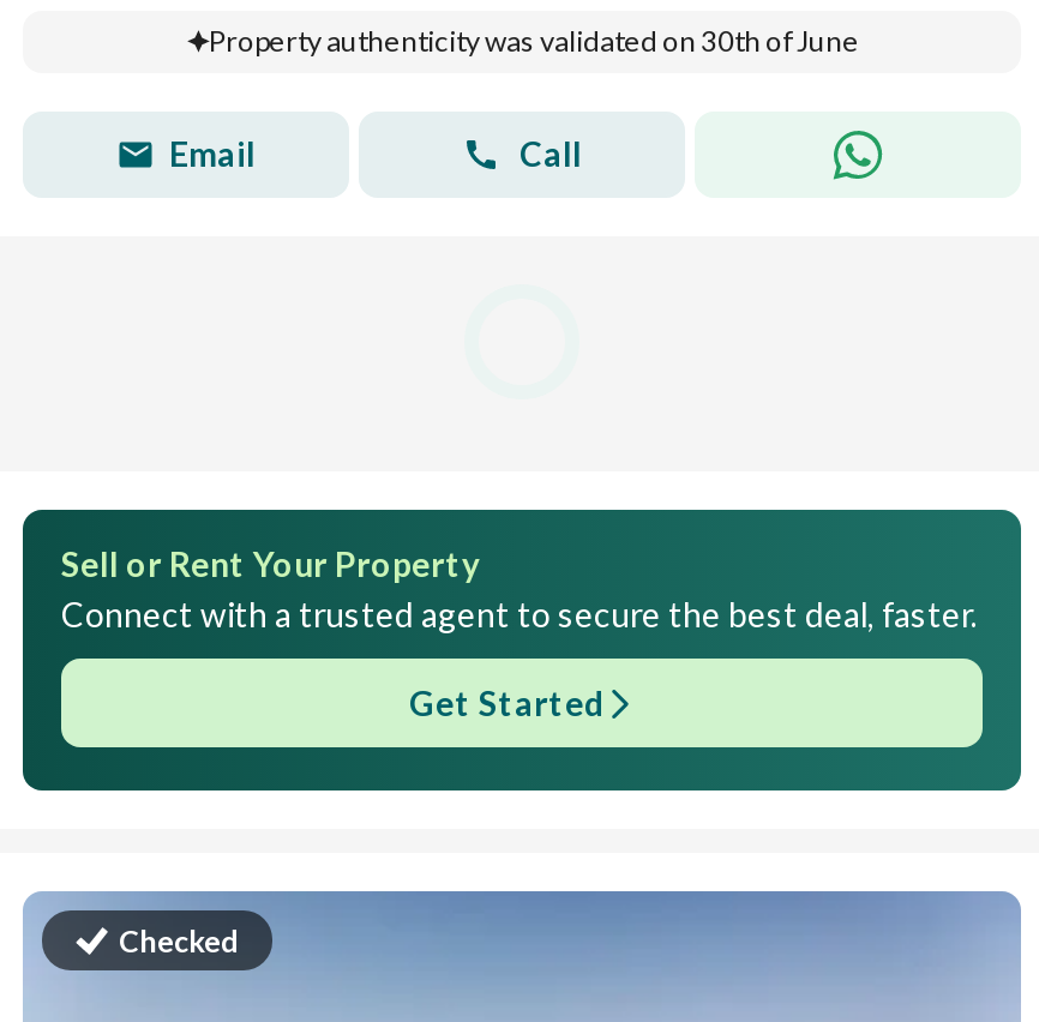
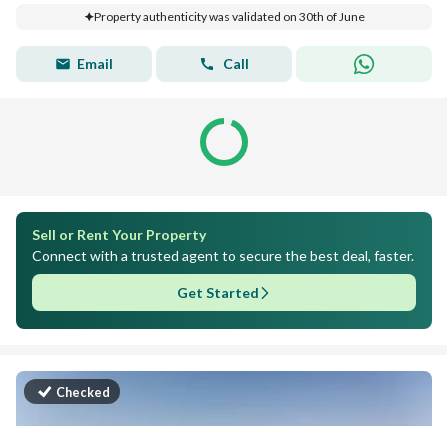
+ [image]
